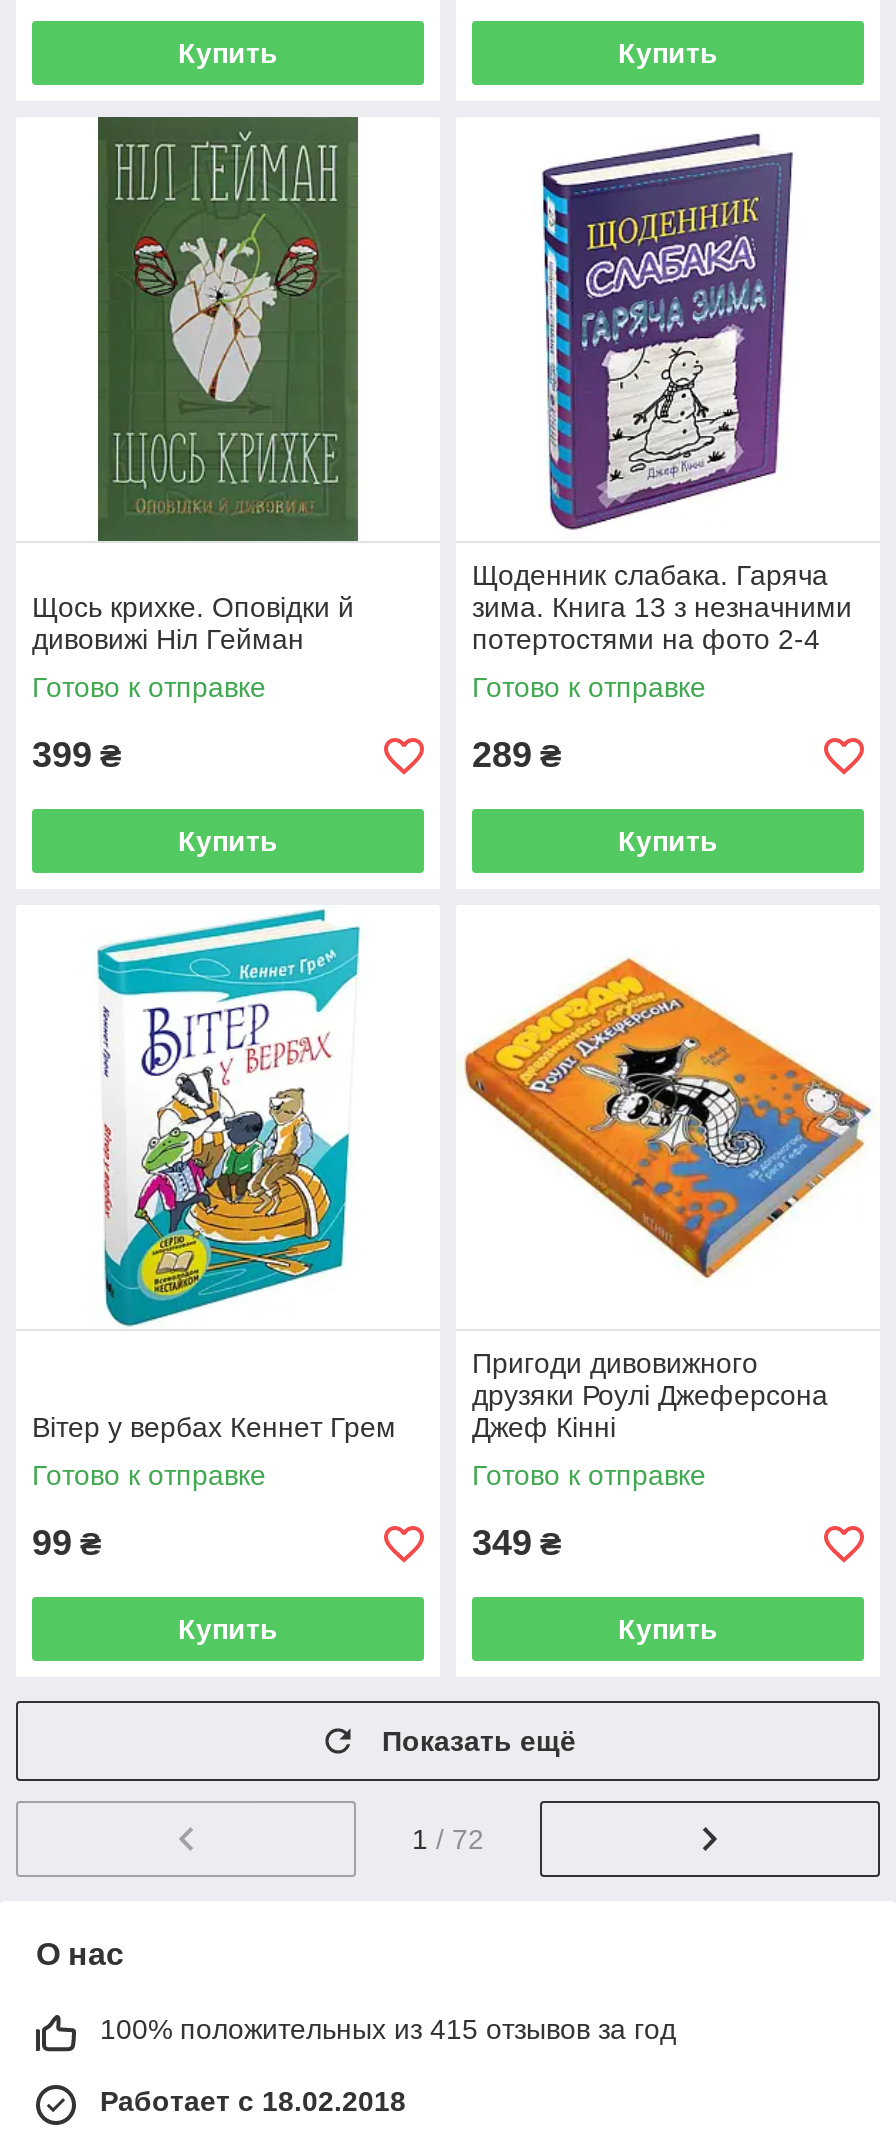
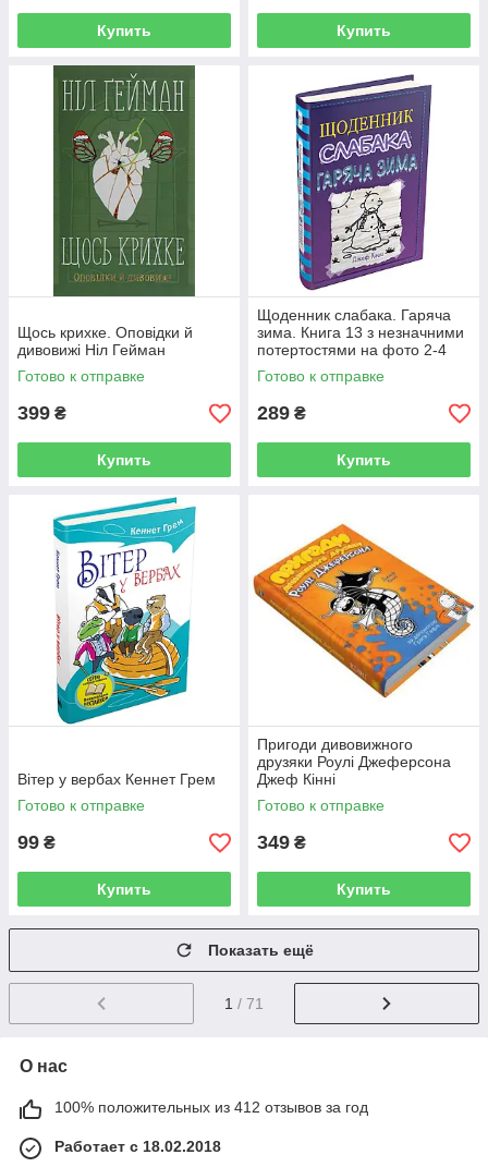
- 1 / 72
+ 1 / 71

- 100% положительных из 415 отзывов за год
+ 100% положительных из 412 отзывов за год
